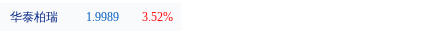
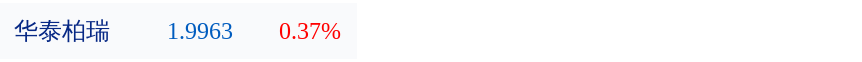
- 1.9989
+ 1.9963

- 3.52%
+ 0.37%
